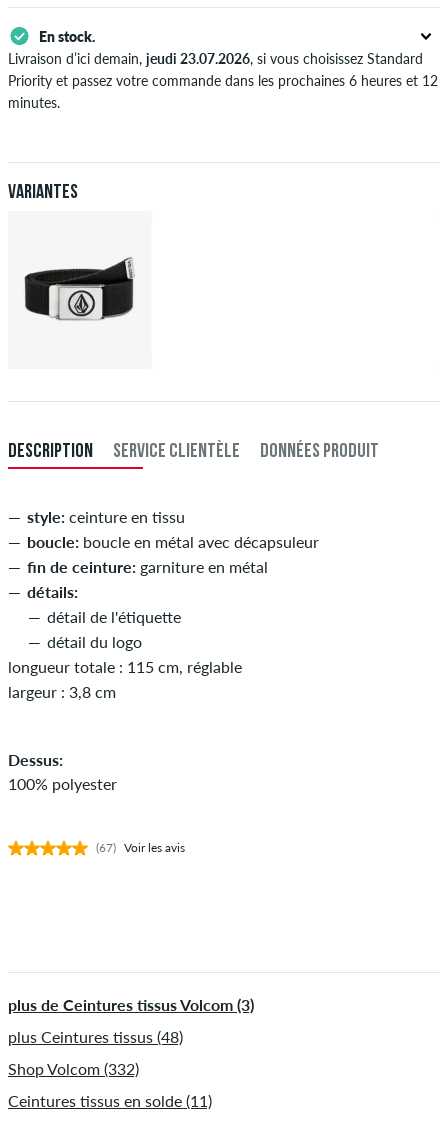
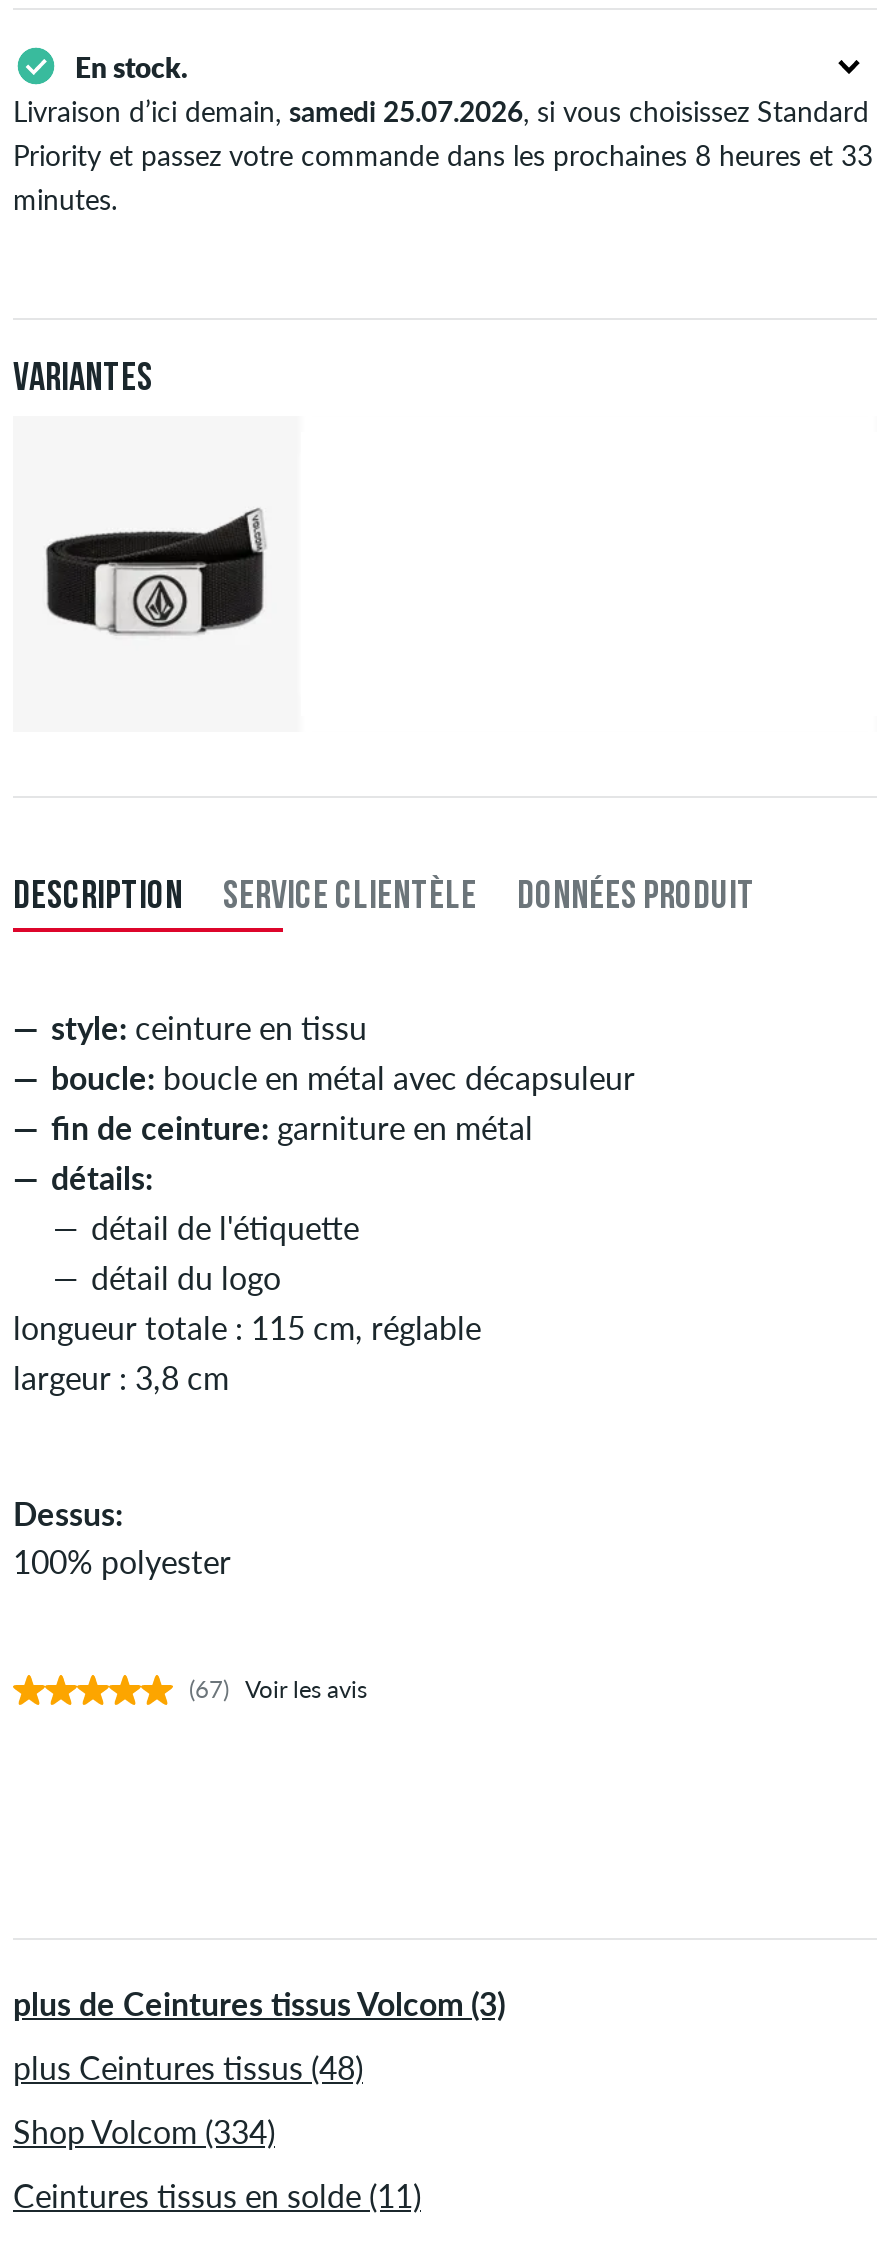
- Livraison d’ici demain, jeudi 23.07.2026, si vous choisissez Standard
+ Livraison d’ici demain, samedi 25.07.2026, si vous choisissez Standard

- Priority et passez votre commande dans les prochaines 6 heures et 12
+ Priority et passez votre commande dans les prochaines 8 heures et 33

- Shop Volcom (332)
+ Shop Volcom (334)
